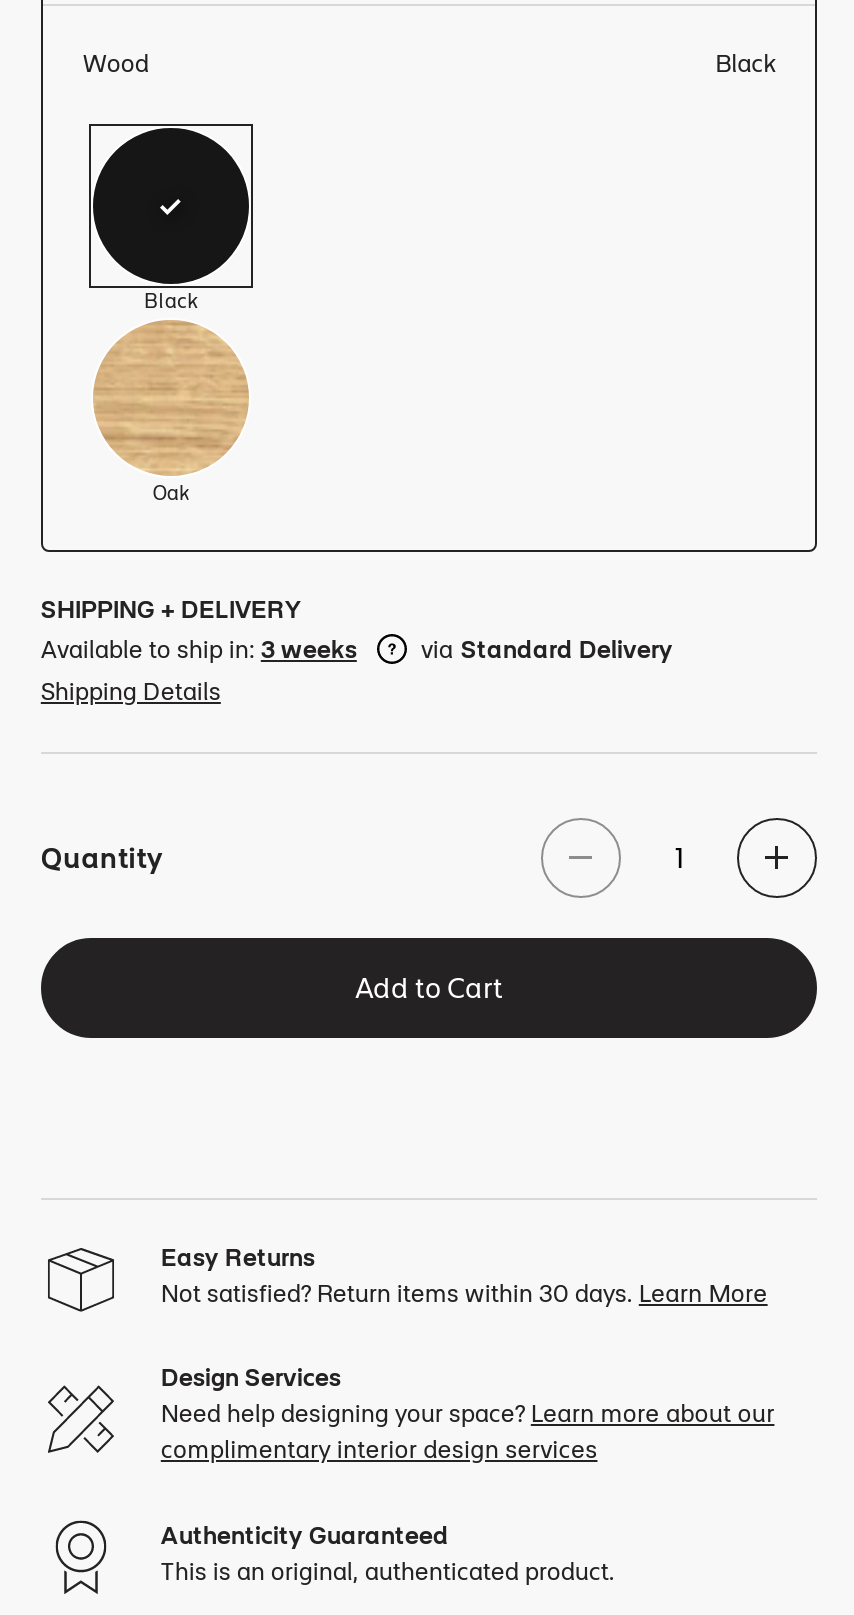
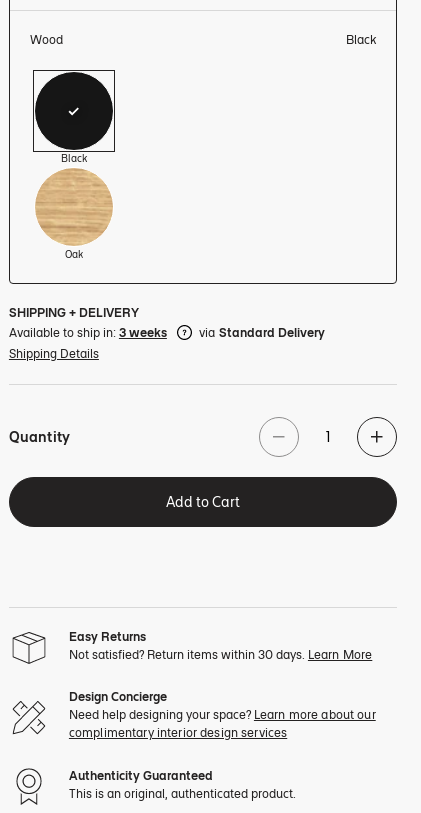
- Design Services
+ Design Concierge
